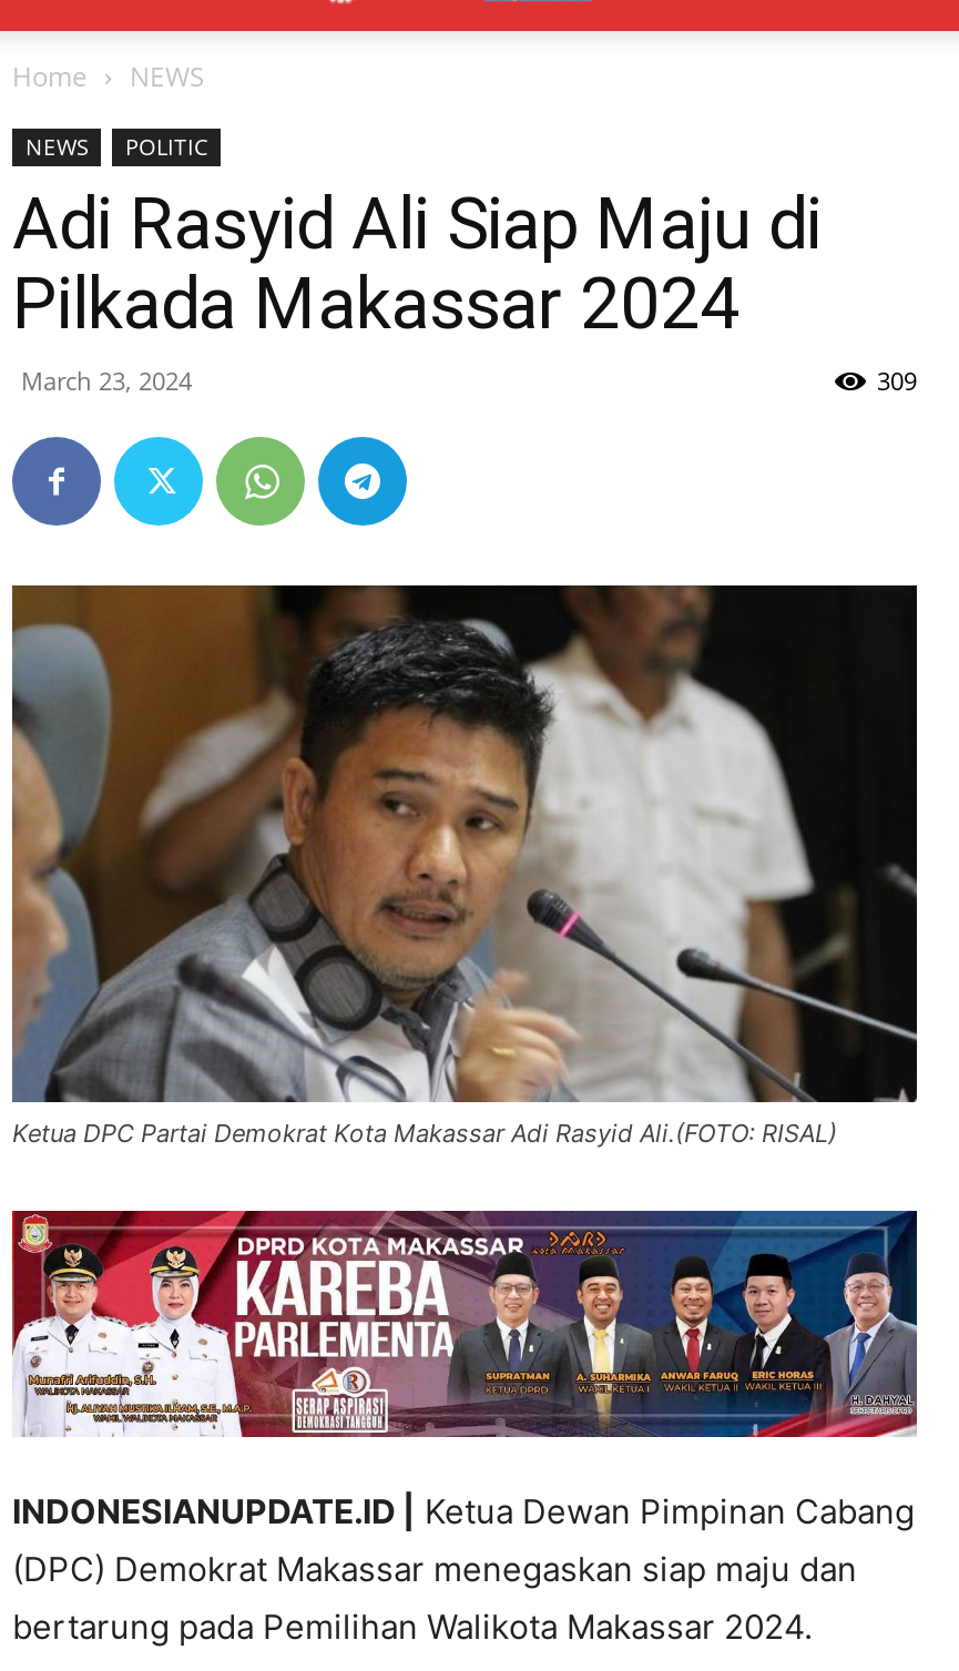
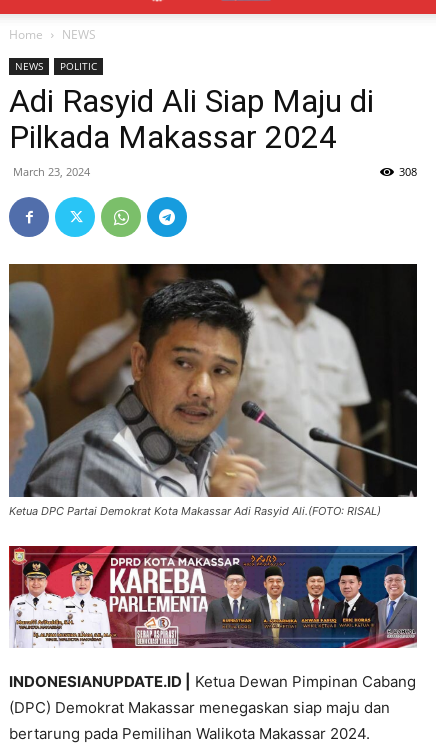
- 309
+ 308
